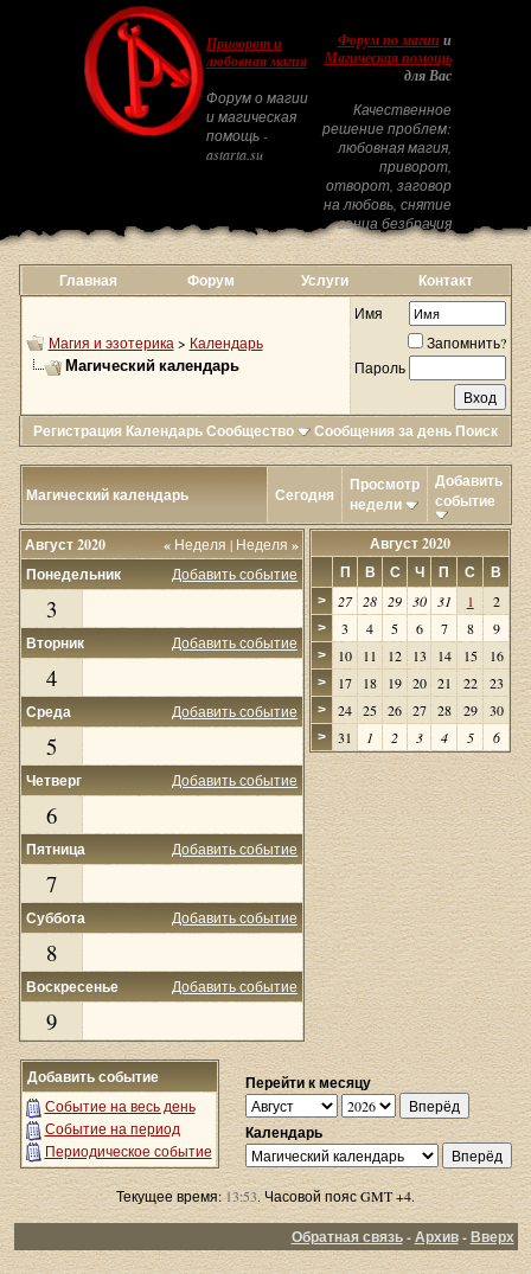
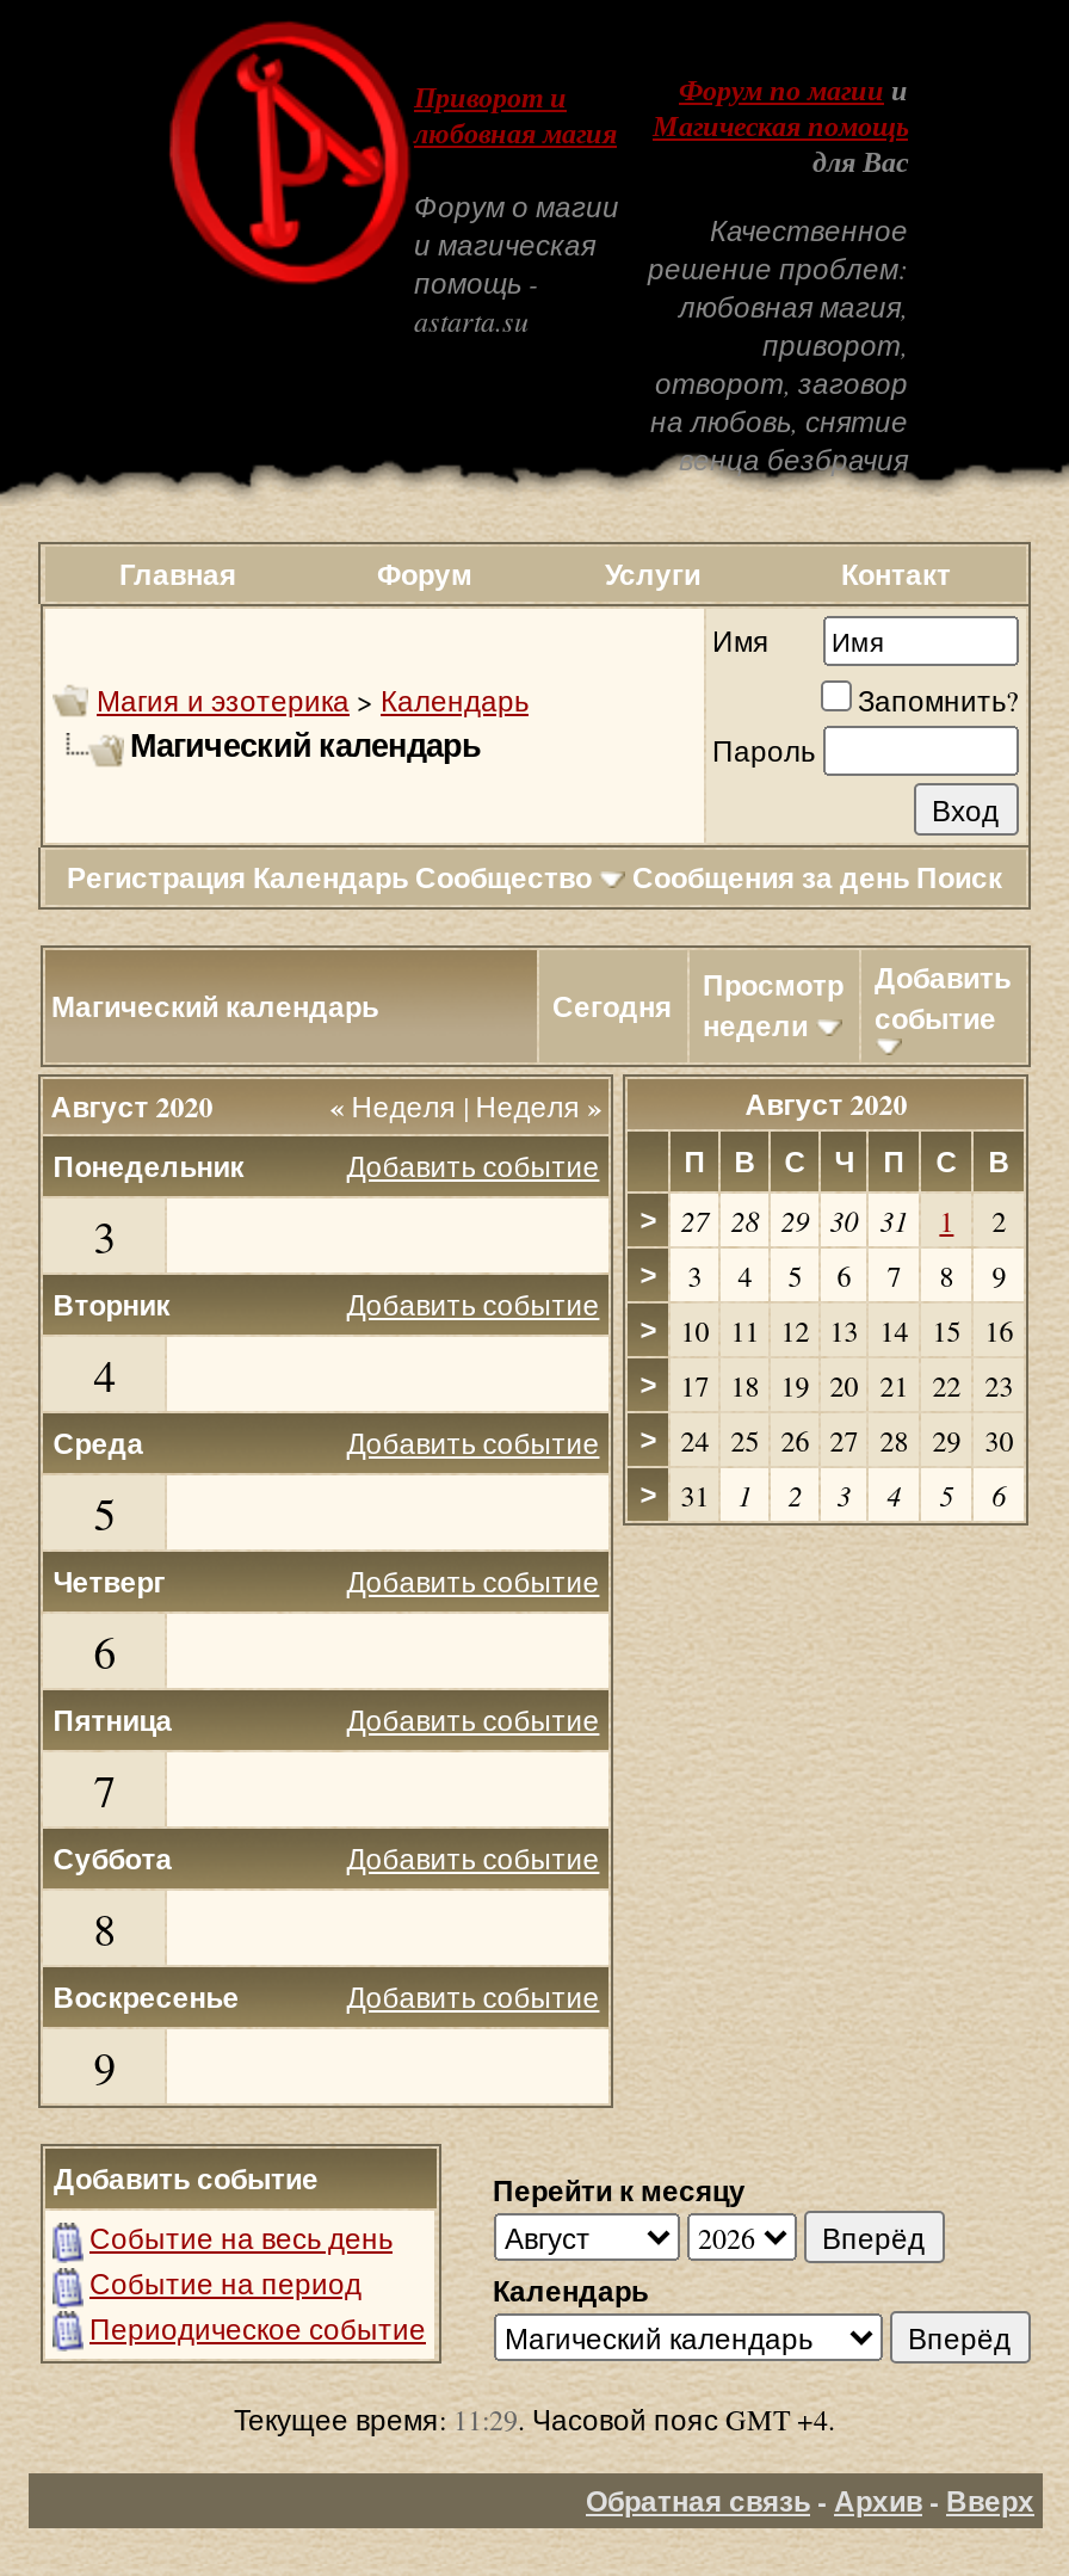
- Текущее время: 13:53. Часовой пояс GMT +4.
+ Текущее время: 11:29. Часовой пояс GMT +4.
